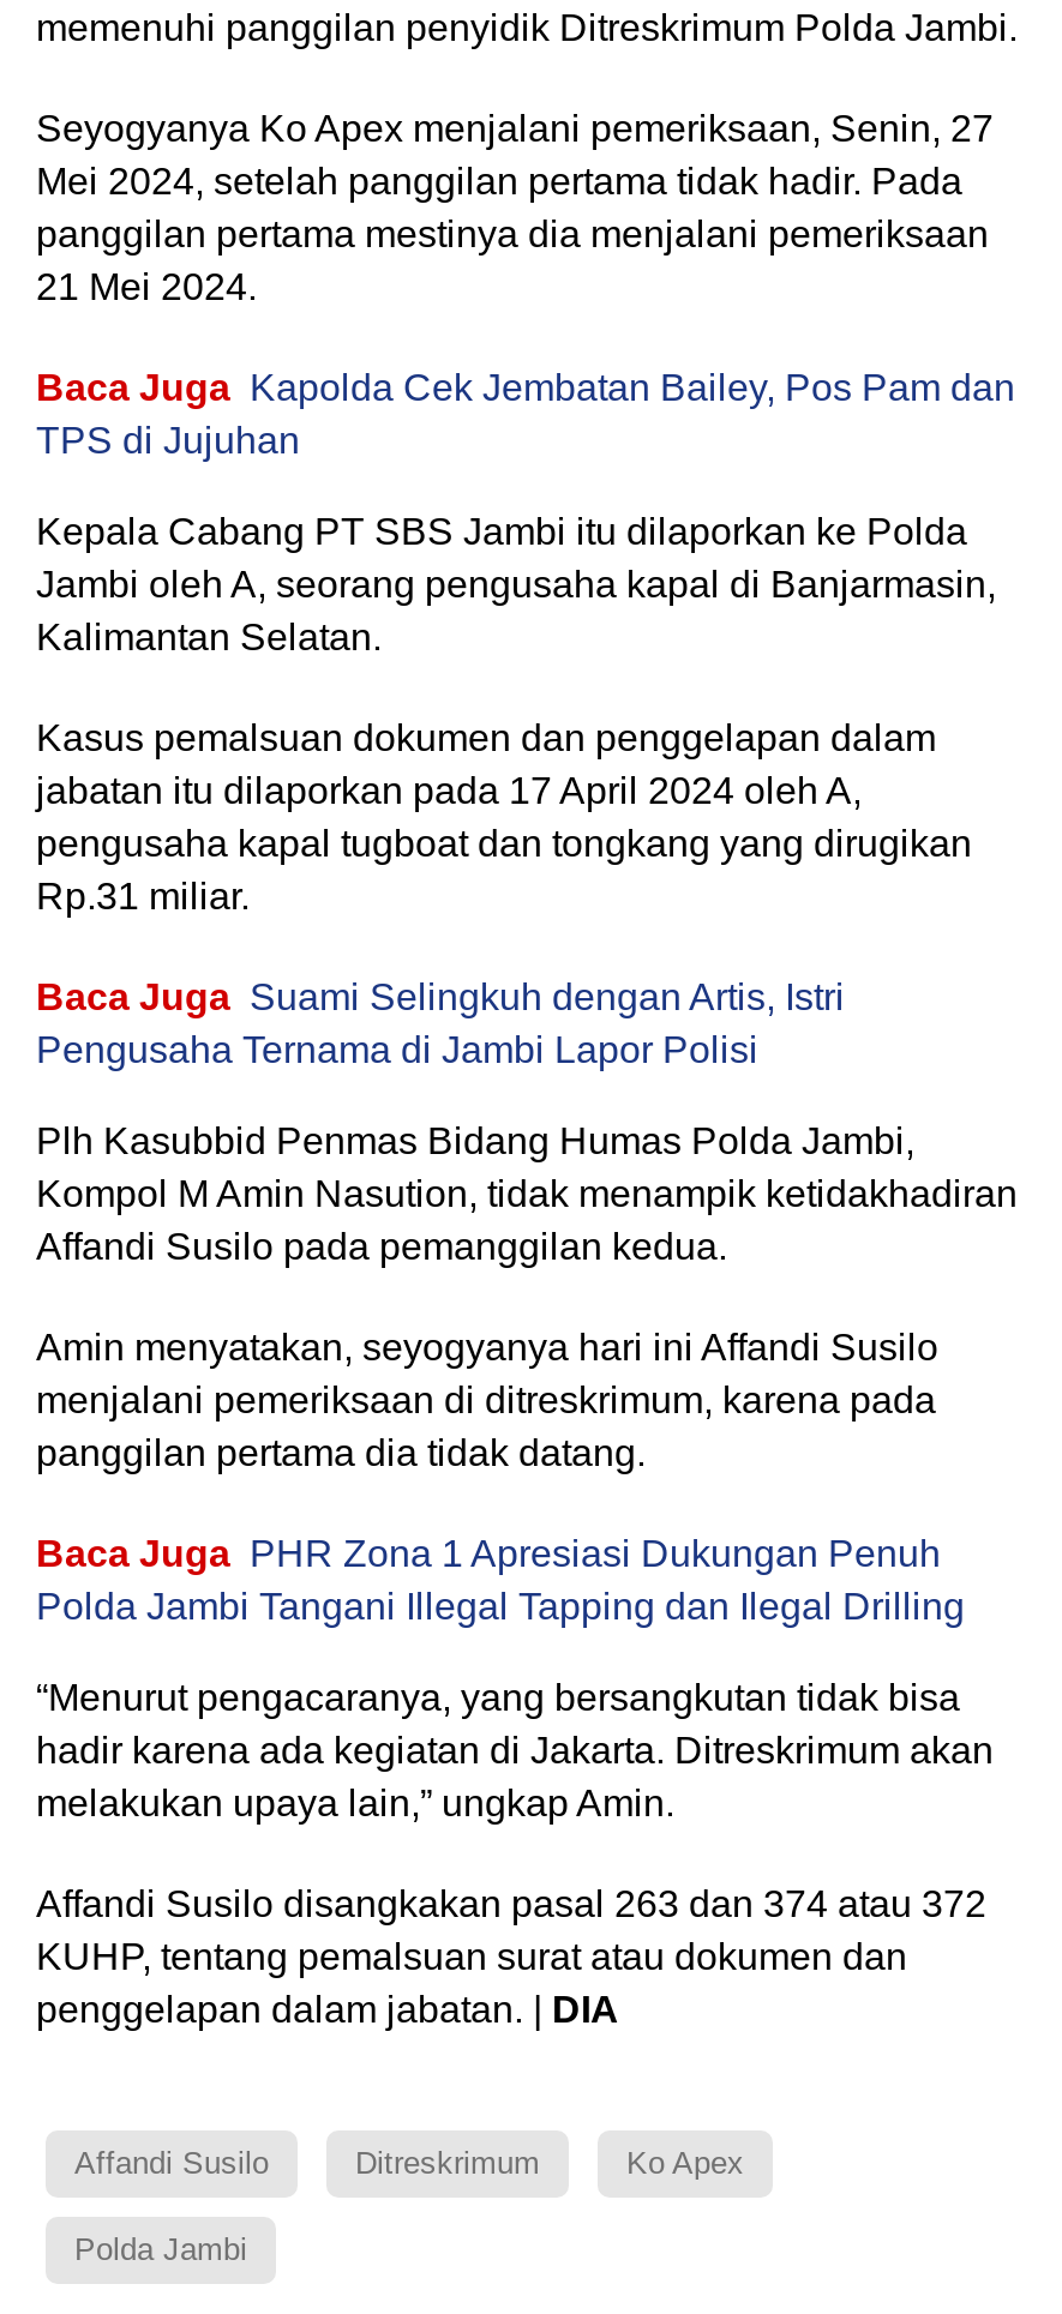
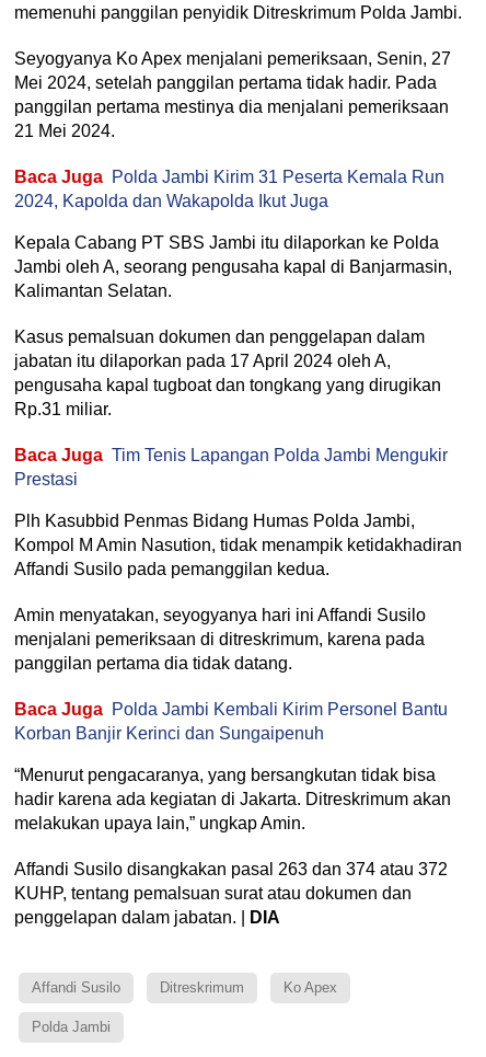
- Baca Juga Kapolda Cek Jembatan Bailey, Pos Pam dan
- TPS di Jujuhan
+ Baca Juga Polda Jambi Kirim 31 Peserta Kemala Run
+ 2024, Kapolda dan Wakapolda Ikut Juga

- Baca Juga Suami Selingkuh dengan Artis, Istri
- Pengusaha Ternama di Jambi Lapor Polisi
+ Baca Juga Tim Tenis Lapangan Polda Jambi Mengukir
+ Prestasi

- Baca Juga PHR Zona 1 Apresiasi Dukungan Penuh
- Polda Jambi Tangani Illegal Tapping dan Ilegal Drilling
+ Baca Juga Polda Jambi Kembali Kirim Personel Bantu
+ Korban Banjir Kerinci dan Sungaipenuh
